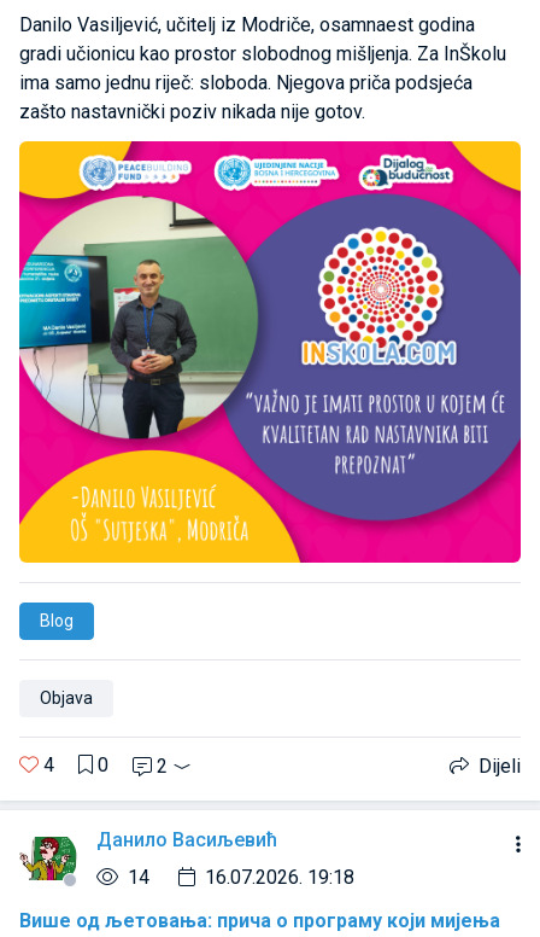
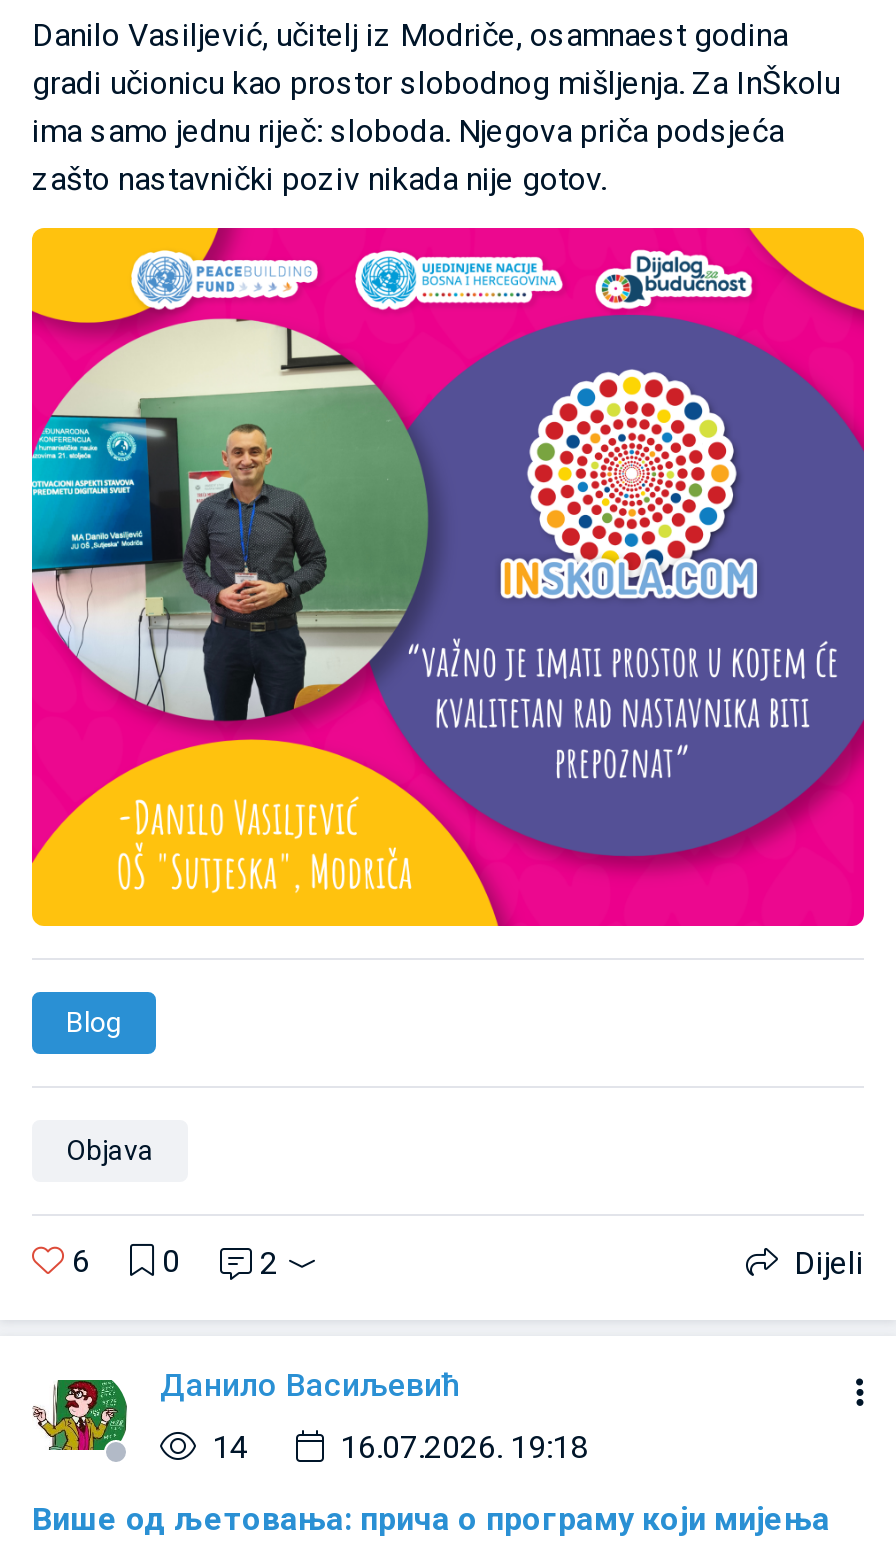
- 4 0
+ 6 0
